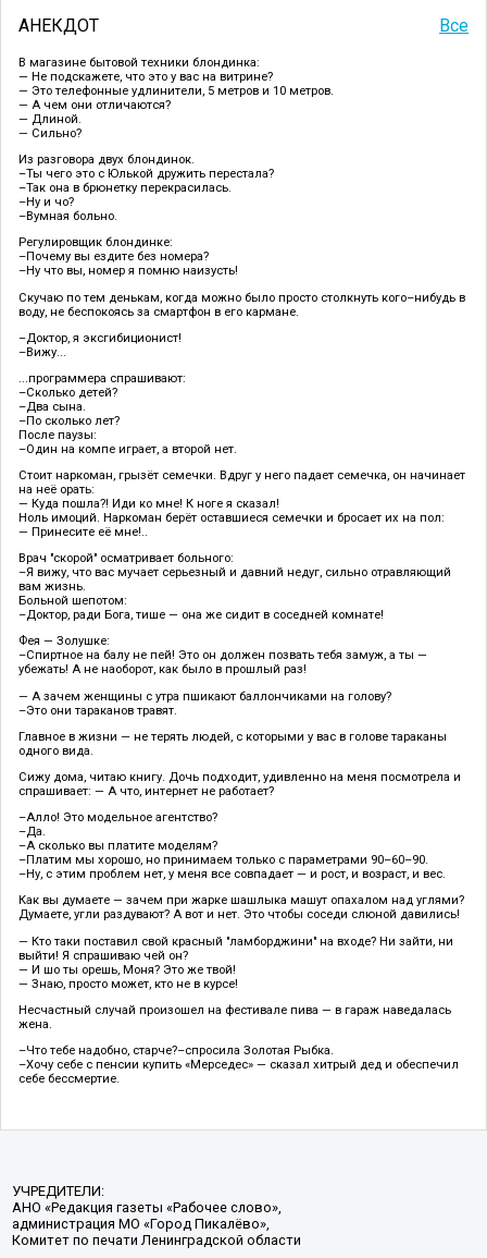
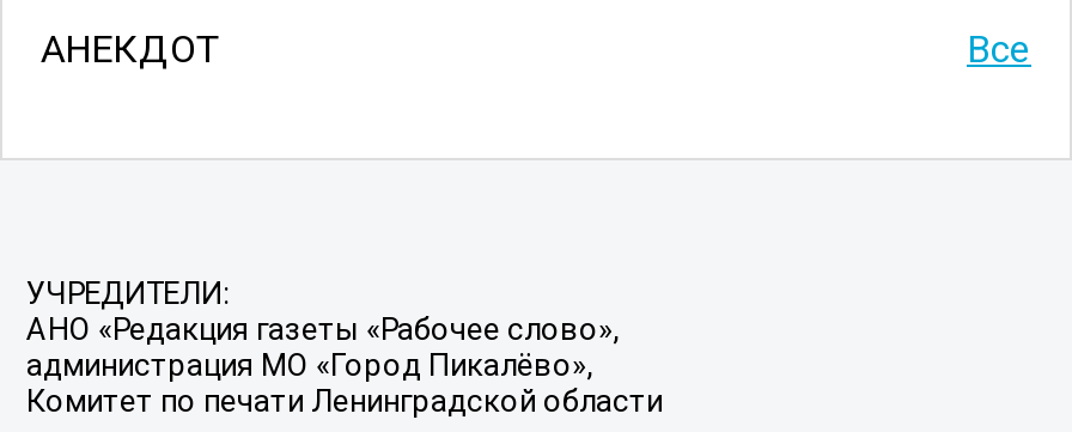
- В магазине бытовой техники блондинка:
- — Не подскажете, что это у вас на витрине?
- — Это телефонные удлинители, 5 метров и 10 метров.
- — А чем они отличаются?
- — Длиной.
- — Сильно?
- Из разговора двух блондинок.
- –Ты чего это с Юлькой дружить перестала?
- –Так она в брюнетку перекрасилась.
- –Ну и чо?
- –Вумная больно.
- Регулировщик блондинке:
- –Почему вы ездите без номера?
- –Ну что вы, номер я помню наизусть!
- Скучаю по тем денькам, когда можно было просто столкнуть кого–нибудь в
- воду, не беспокоясь за смартфон в его кармане.
- –Доктор, я эксгибиционист!
- –Вижу...
- ...программера спрашивают:
- –Сколько детей?
- –Два сына.
- –По сколько лет?
- После паузы:
- –Один на компе играет, а второй нет.
- Стоит наркоман, грызёт семечки. Вдруг у него падает семечка, он начинает
- на неё орать:
- — Куда пошла?! Иди ко мне! К ноге я сказал!
- Ноль имоций. Наркоман берёт оставшиеся семечки и бросает их на пол:
- — Принесите её мне!..
- Врач "скорой" осматривает больного:
- –Я вижу, что вас мучает серьезный и давний недуг, сильно отравляющий
- вам жизнь.
- Больной шепотом:
- –Доктор, ради Бога, тише — она же сидит в соседней комнате!
- Фея — Золушке:
- –Спиртное на балу не пей! Это он должен позвать тебя замуж, а ты —
- убежать! А не наоборот, как было в прошлый раз!
- — А зачем женщины с утра пшикают баллончиками на голову?
- –Это они тараканов травят.
- Главное в жизни — не терять людей, с которыми у вас в голове тараканы
- одного вида.
- Сижу дома, читаю книгу. Дочь подходит, удивленно на меня посмотрела и
- спрашивает: — А что, интернет не работает?
- –Алло! Это модельное агентство?
- –Да.
- –А сколько вы платите моделям?
- –Платим мы хорошо, но принимаем только с параметрами 90–60–90.
- –Ну, с этим проблем нет, у меня все совпадает — и рост, и возраст, и вес.
- Как вы думаете — зачем при жарке шашлыка машут опахалом над углями?
- Думаете, угли раздувают? А вот и нет. Это чтобы соседи слюной давились!
- — Кто таки поставил свой красный "ламборджини" на входе? Ни зайти, ни
- выйти! Я спрашиваю чей он?
- — И шо ты орешь, Моня? Это же твой!
- — Знаю, просто может, кто не в курсе!
- Несчастный случай произошел на фестивале пива — в гараж наведалась
- жена.
- –Что тебе надобно, старче?–спросила Золотая Рыбка.
- –Хочу себе с пенсии купить «Мерседес» — сказал хитрый дед и обеспечил
- себе бессмертие.
